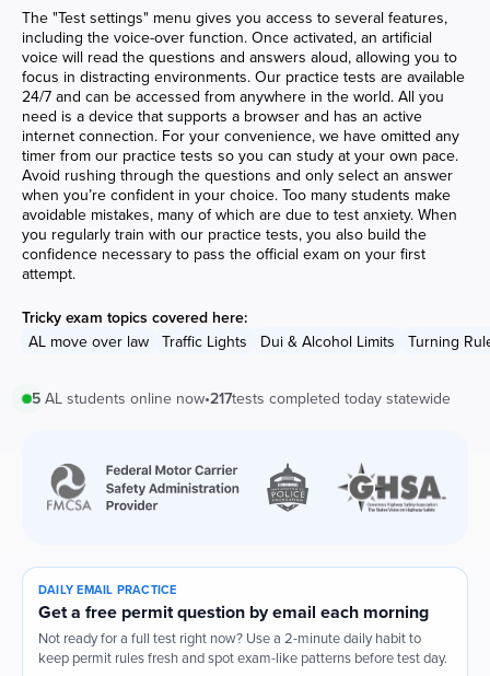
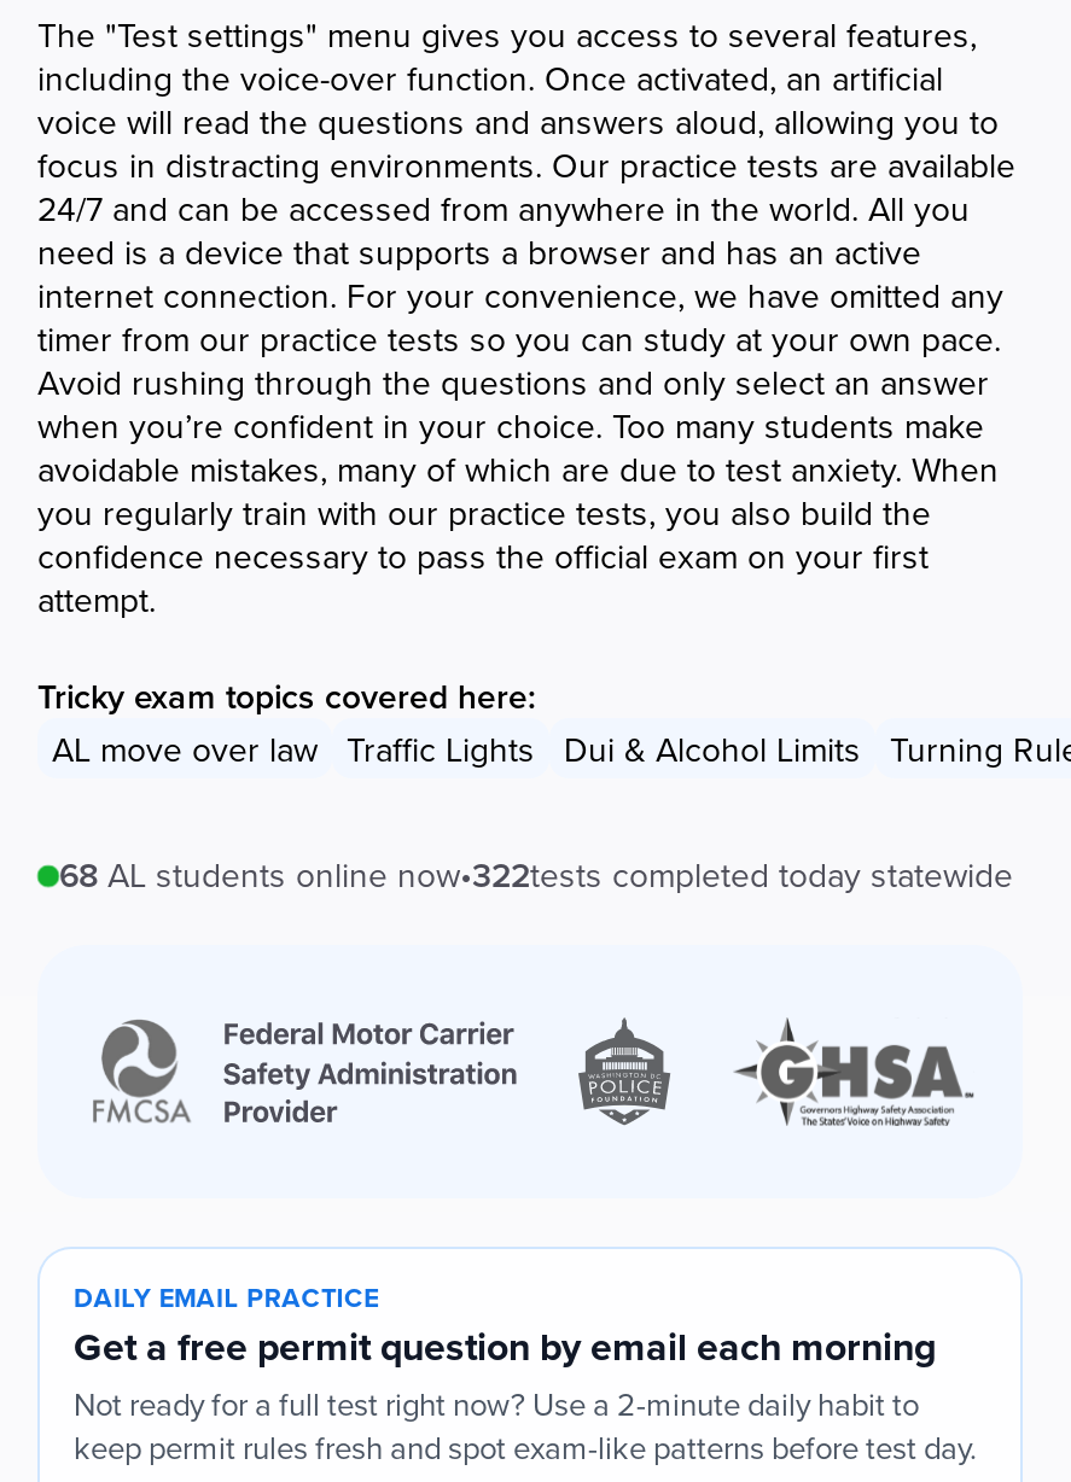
- 5 AL students online now•217tests completed today statewide
+ 68 AL students online now•322tests completed today statewide
